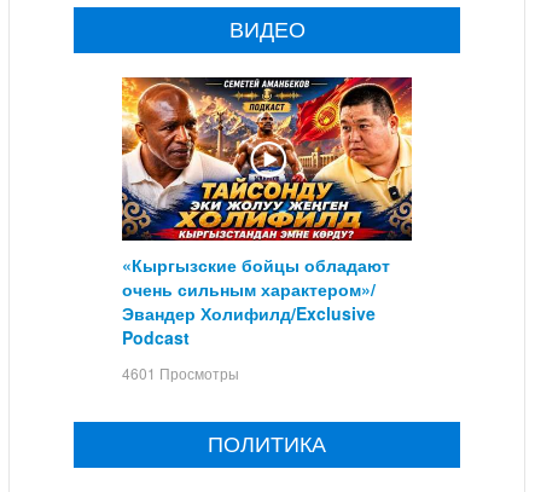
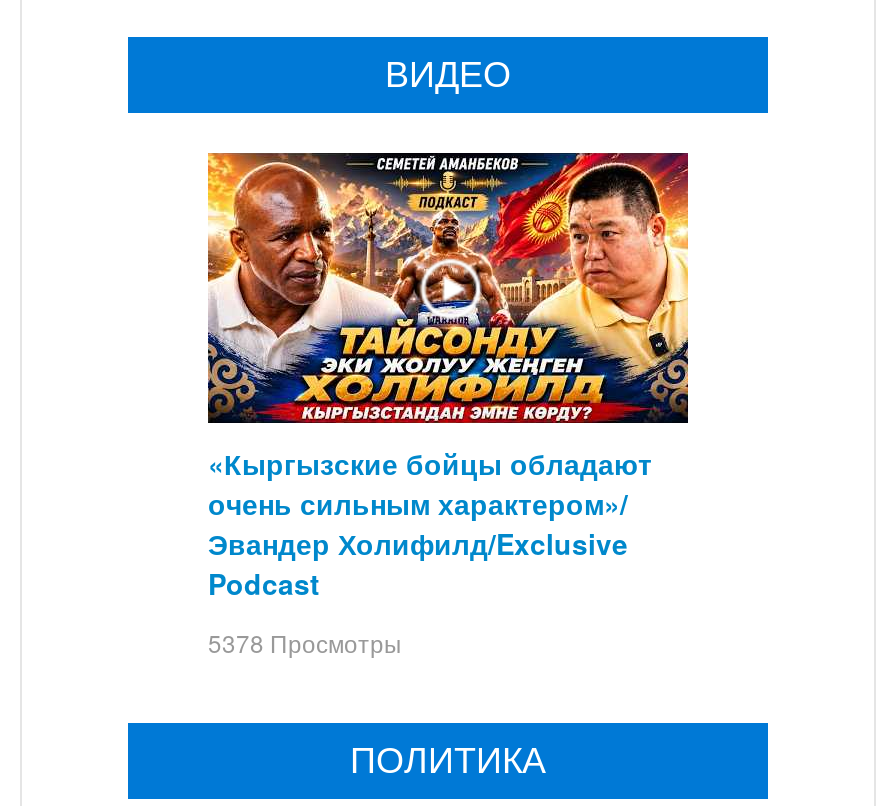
- 4601 Просмотры
+ 5378 Просмотры
